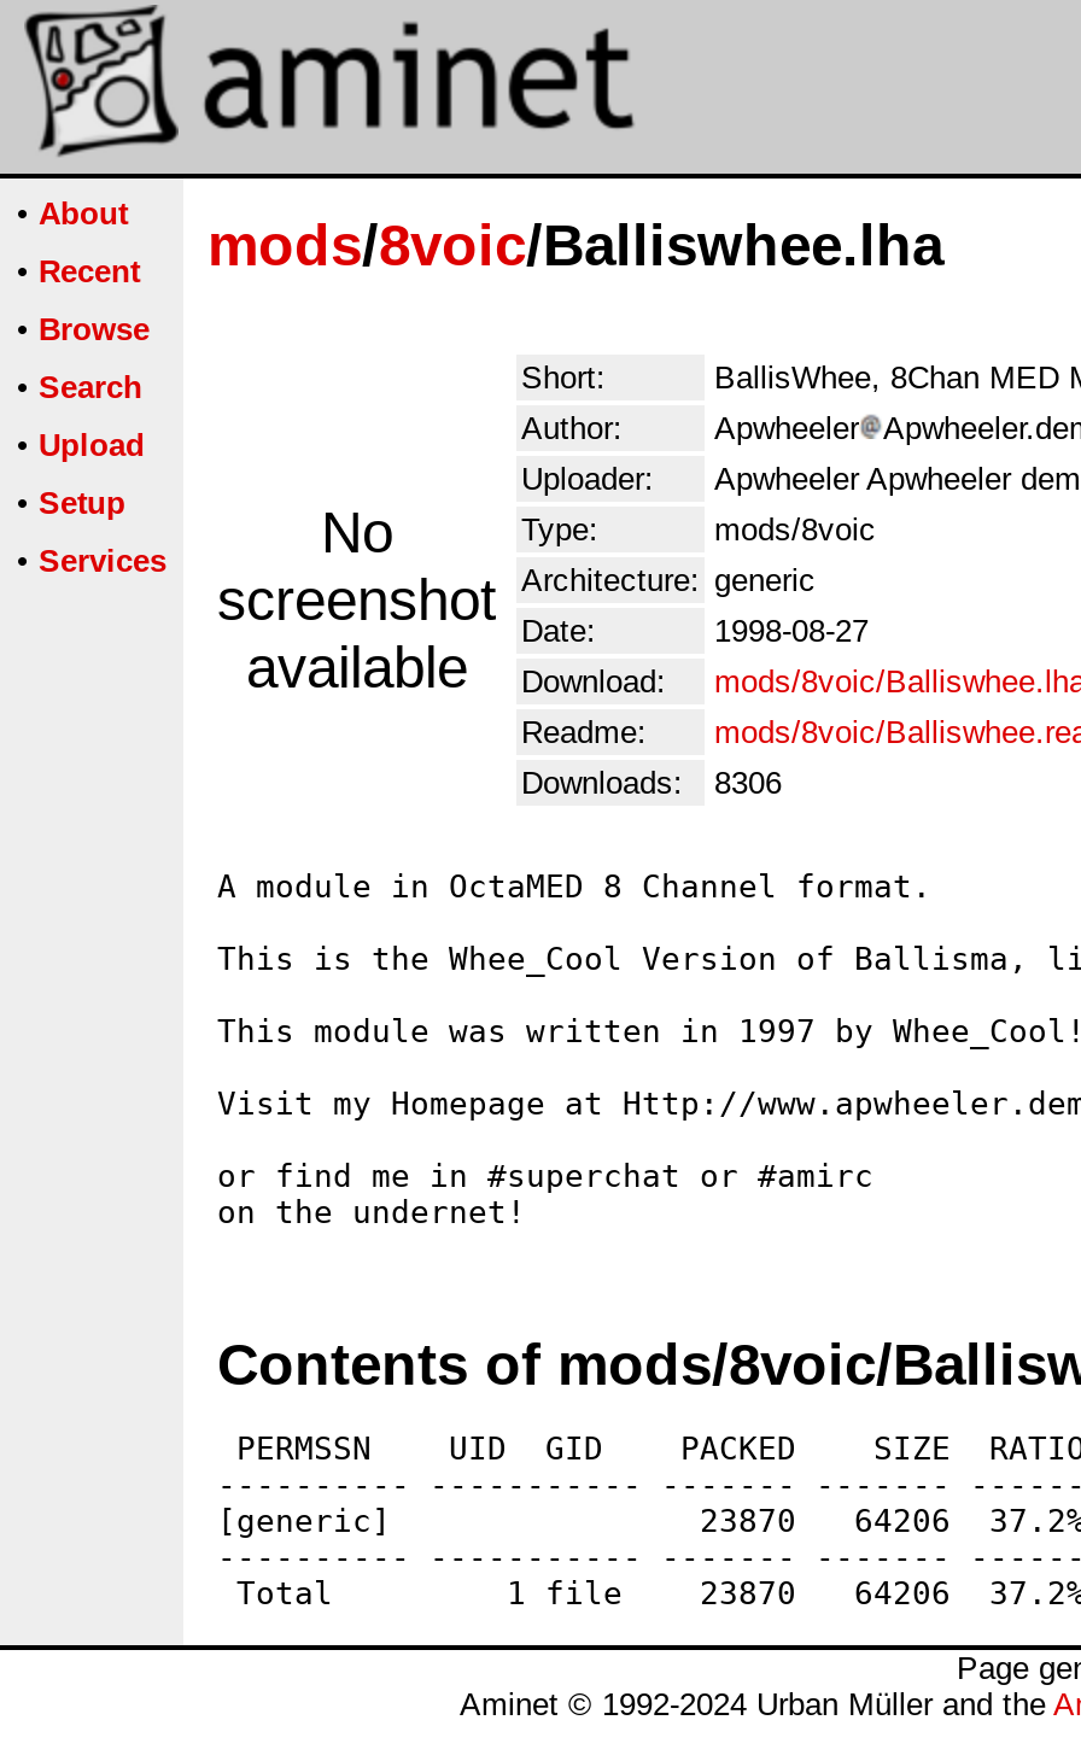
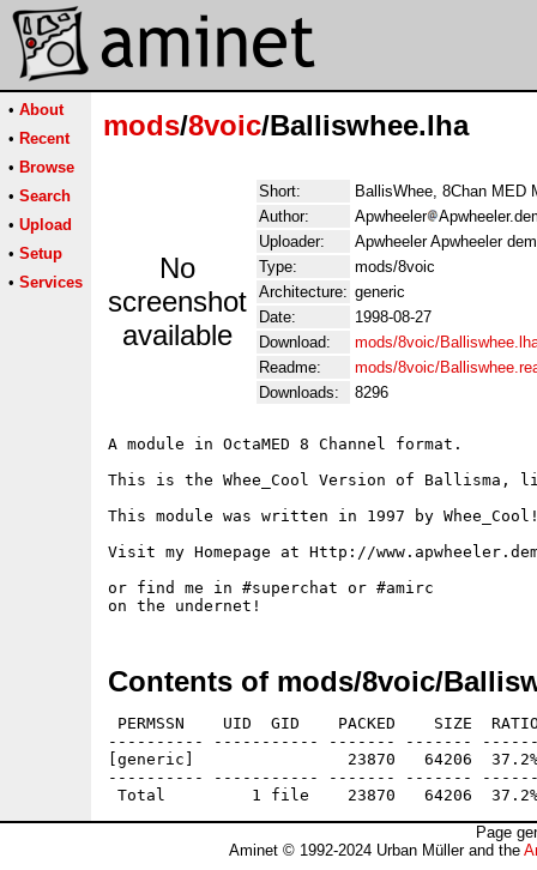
- Downloads: 8306
+ Downloads: 8296
